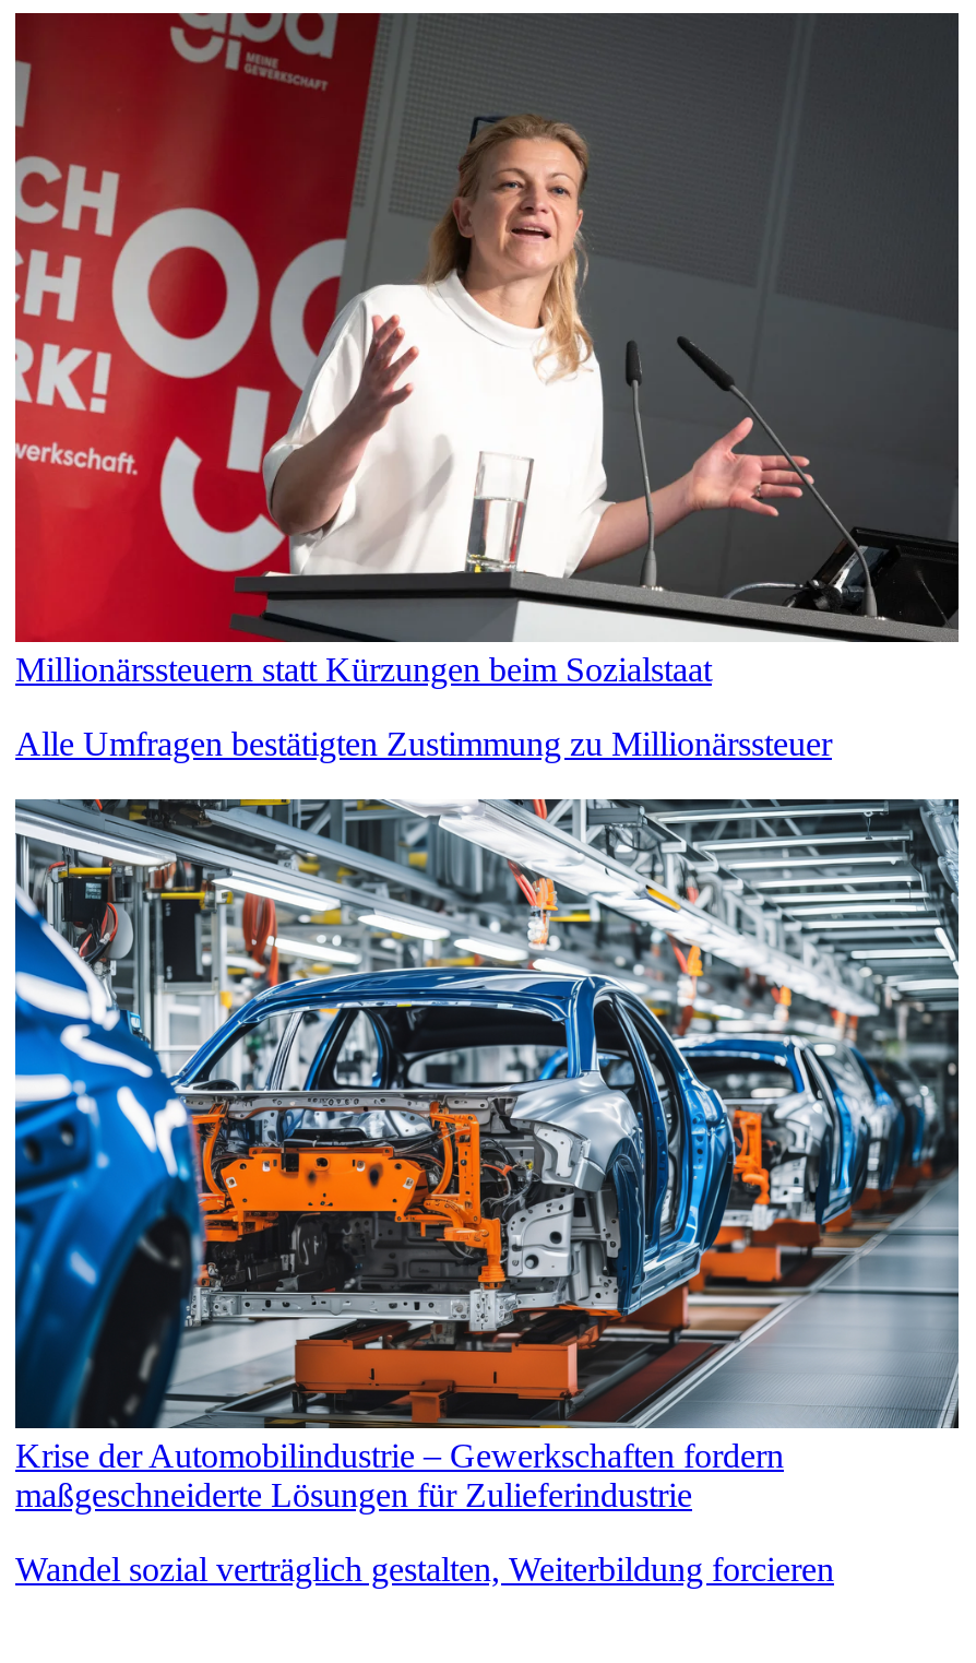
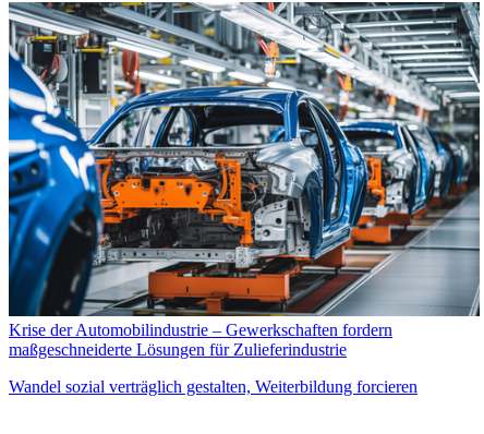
- [image]
- Millionärssteuern statt Kürzungen beim Sozialstaat
- Alle Umfragen bestätigten Zustimmung zu Millionärssteuer
